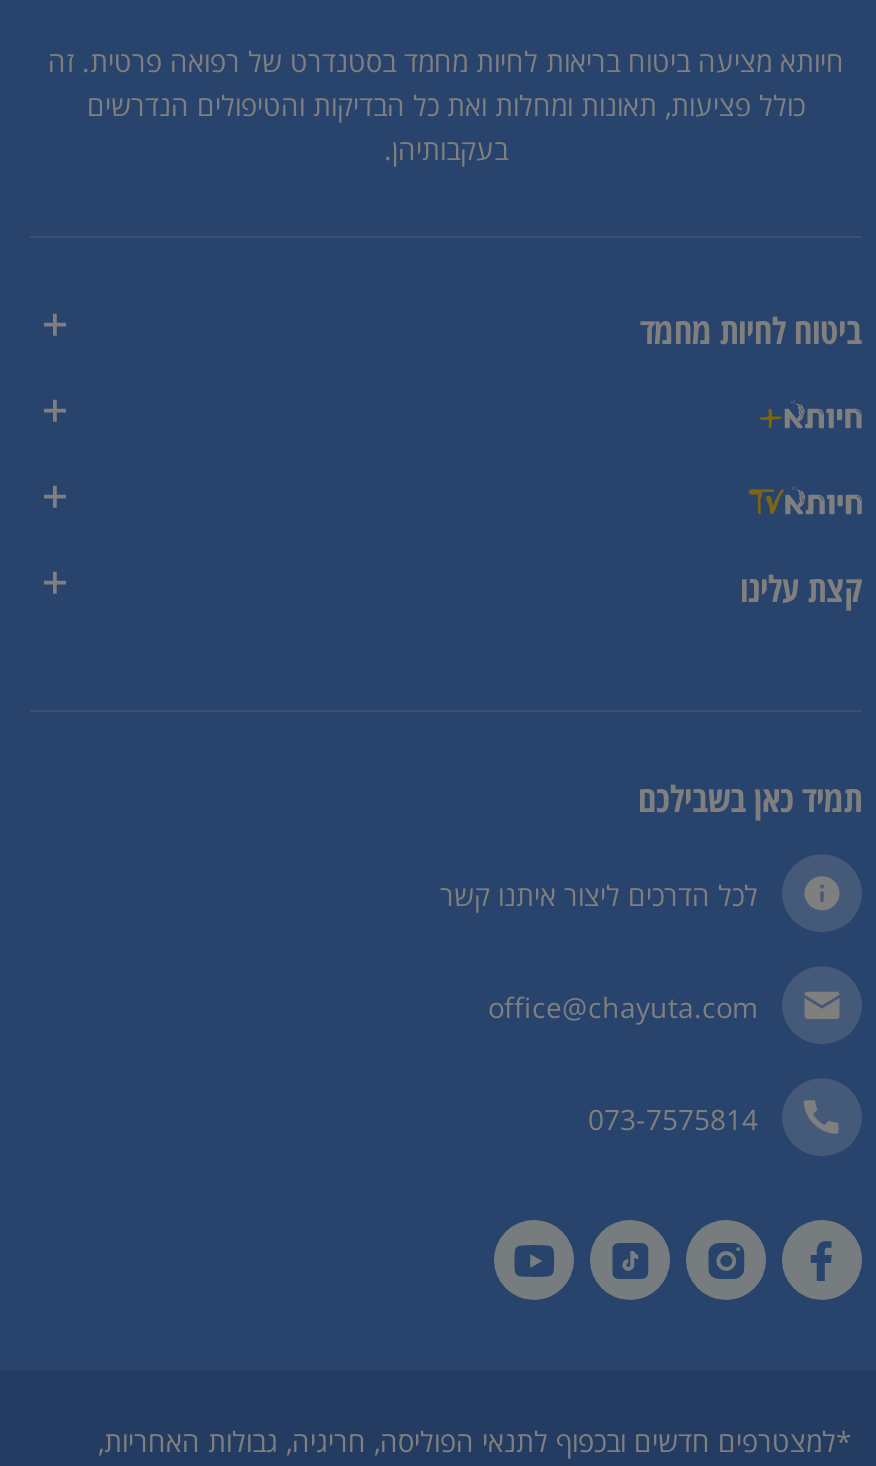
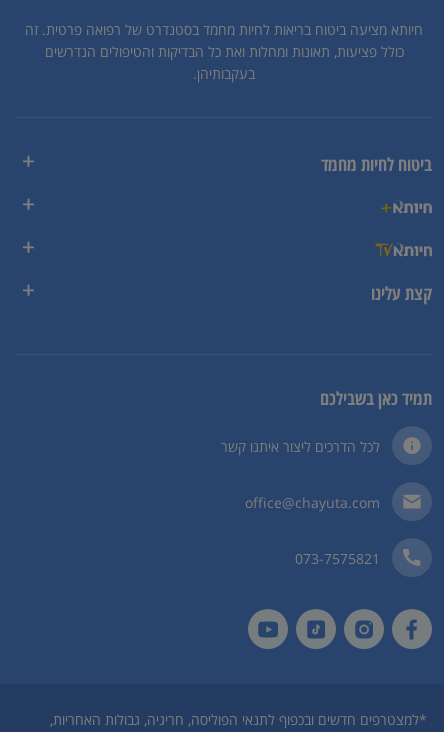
- 073-7575814
+ 073-7575821
